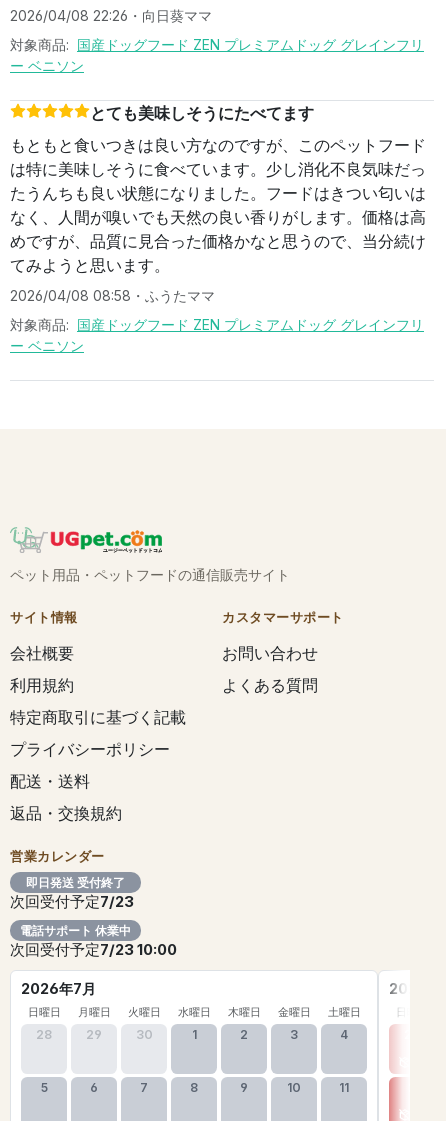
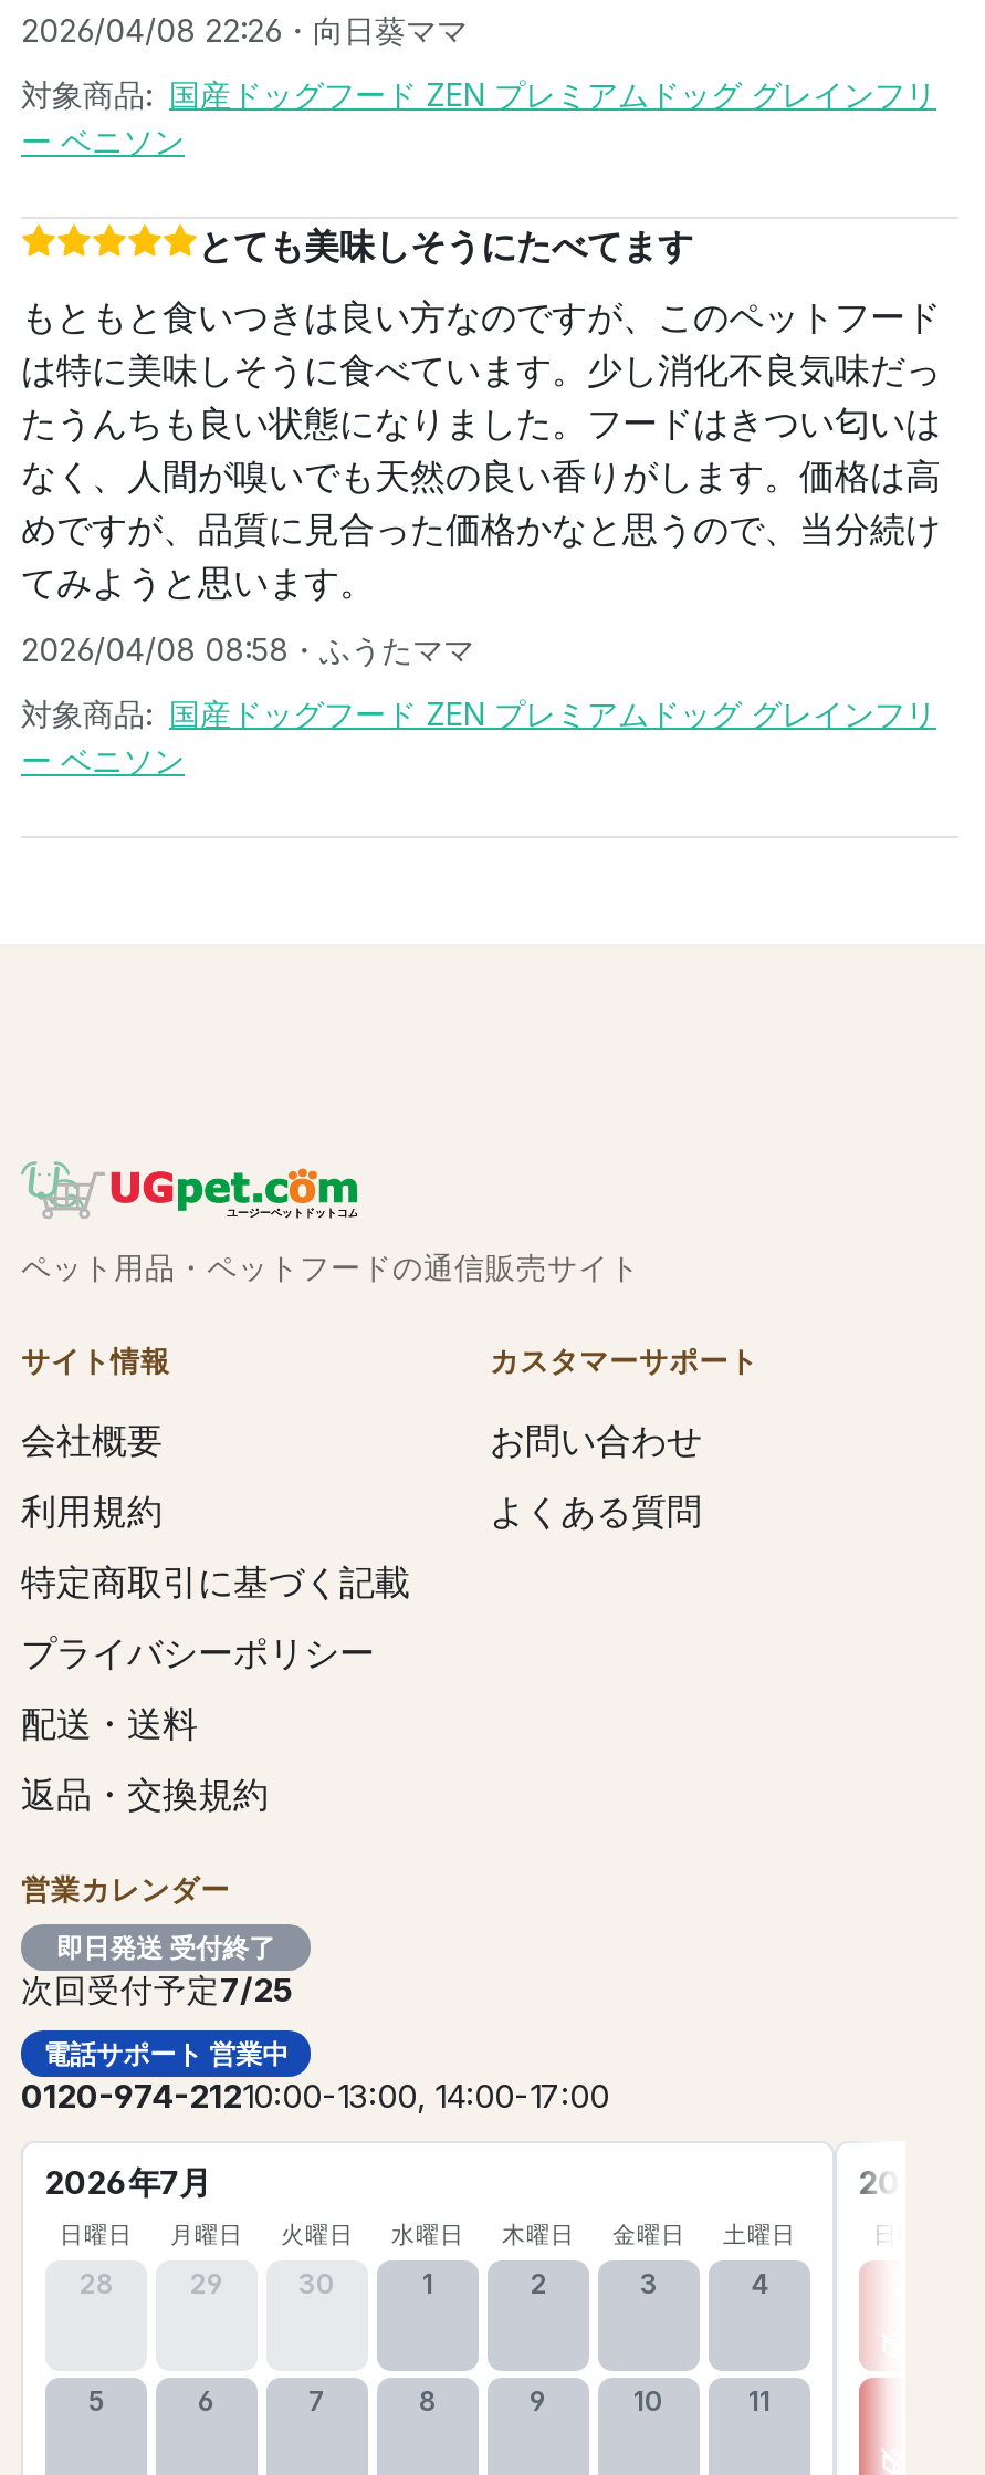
- 次回受付予定7/23
+ 次回受付予定7/25

- 電話サポート 休業中
- 次回受付予定7/23 10:00
+ 電話サポート 営業中
+ 0120-974-21210:00-13:00, 14:00-17:00
